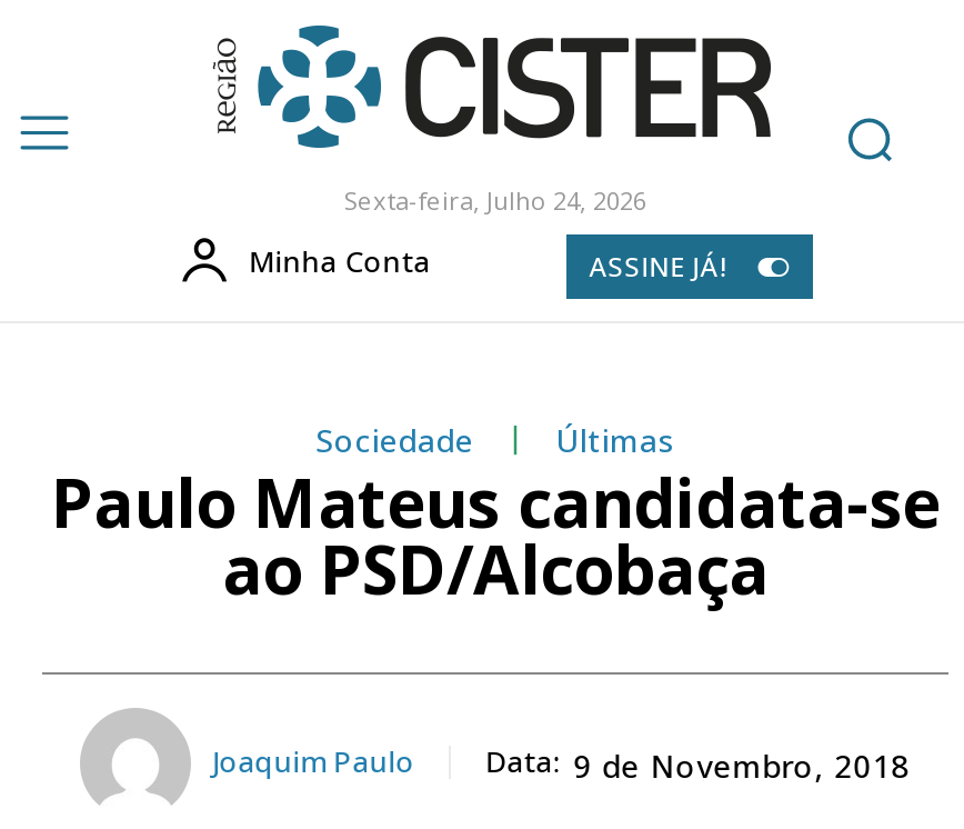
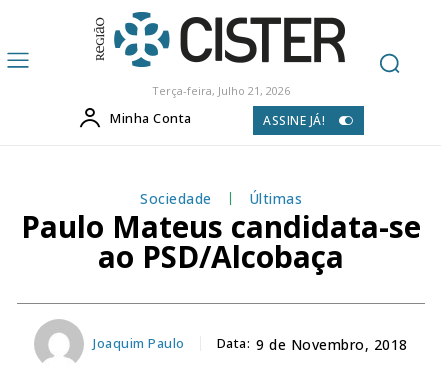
- Sexta-feira, Julho 24, 2026
+ Terça-feira, Julho 21, 2026
